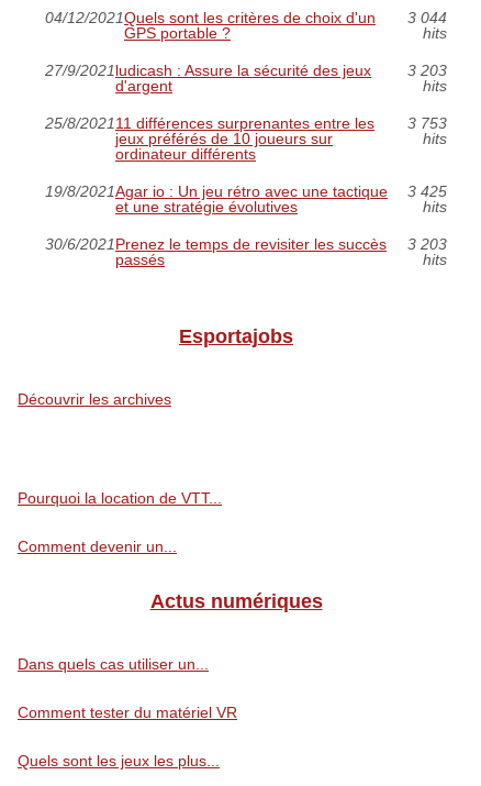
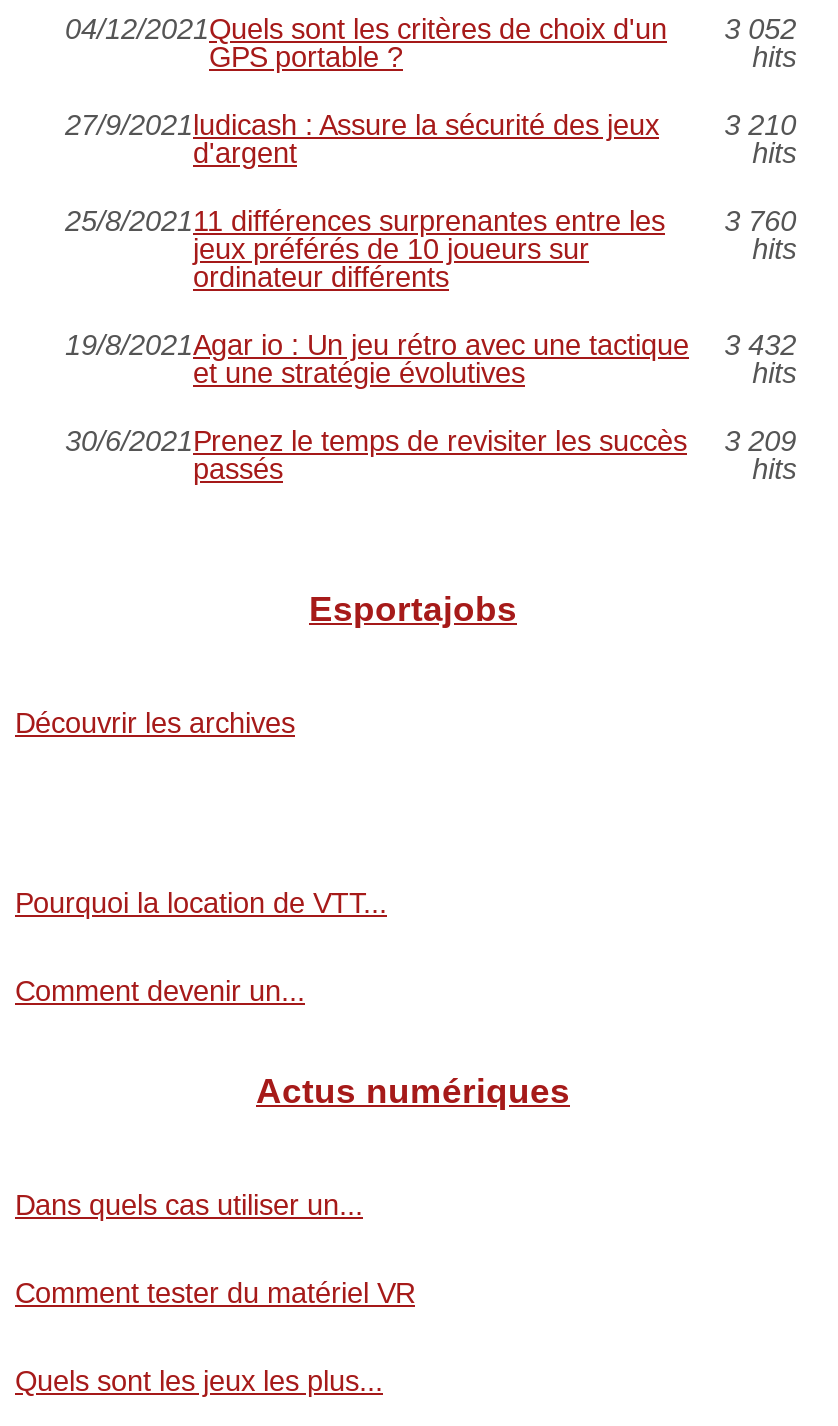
- 04/12/2021Quels sont les critères de choix d'un 3 044
+ 04/12/2021Quels sont les critères de choix d'un 3 052

- 3 203
+ 3 210

- 25/8/202111 différences surprenantes entre les 3 753
+ 25/8/202111 différences surprenantes entre les 3 760

- 19/8/2021Agar io : Un jeu rétro avec une tactique 3 425
+ 19/8/2021Agar io : Un jeu rétro avec une tactique 3 432

- 30/6/2021Prenez le temps de revisiter les succès 3 203
+ 30/6/2021Prenez le temps de revisiter les succès 3 209
